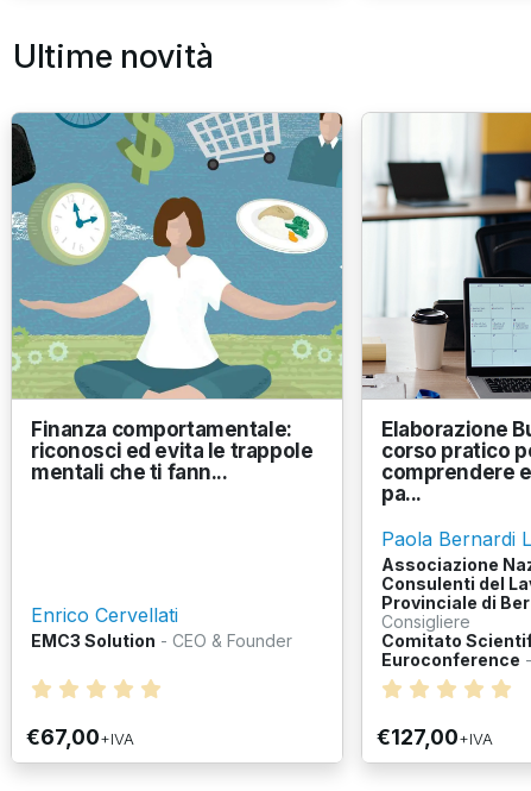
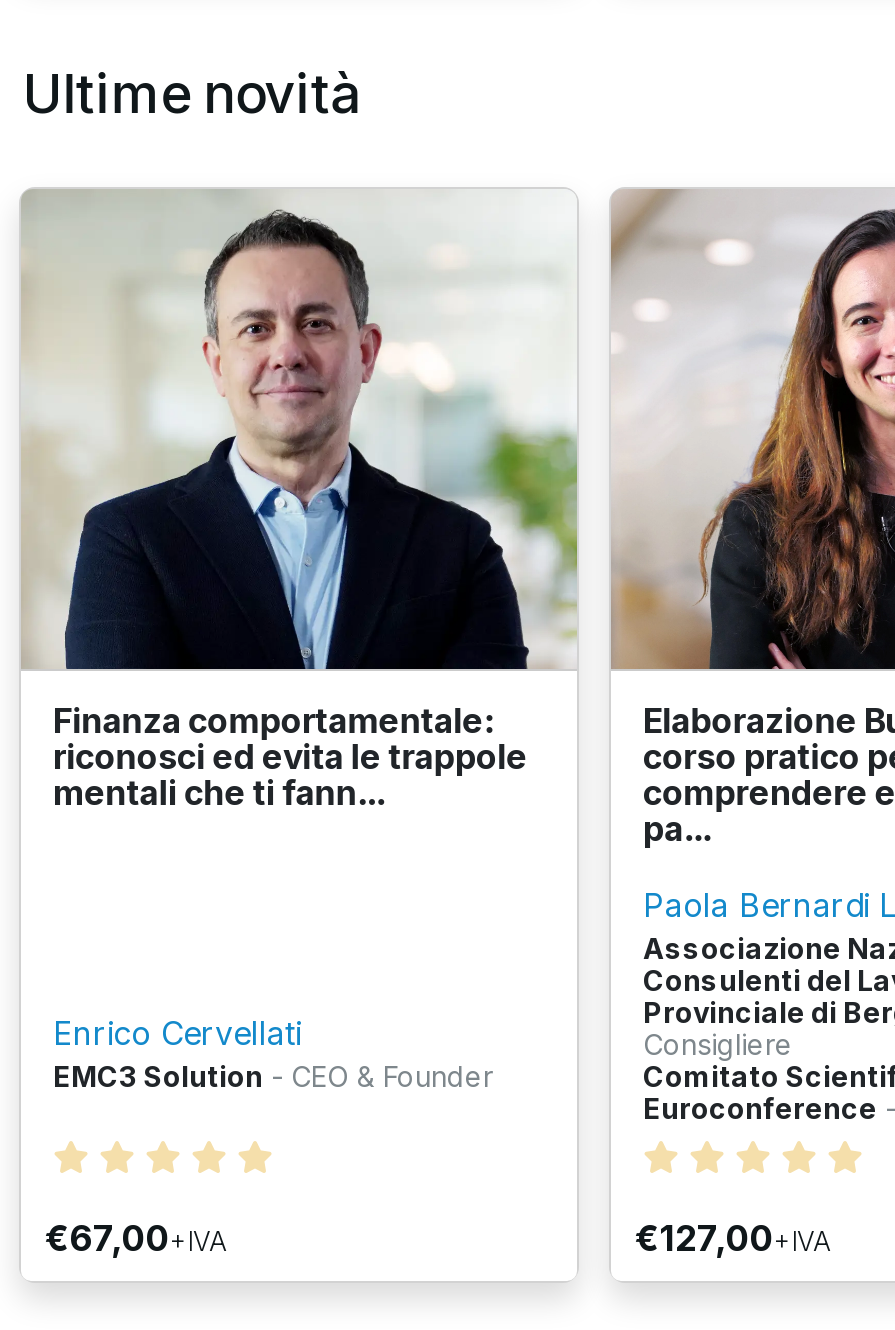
- [image]
+ [image]

- [image]
+ [image]
